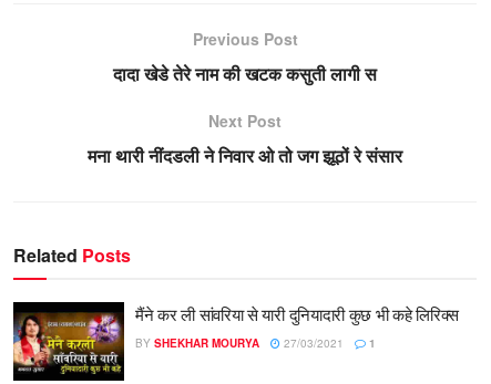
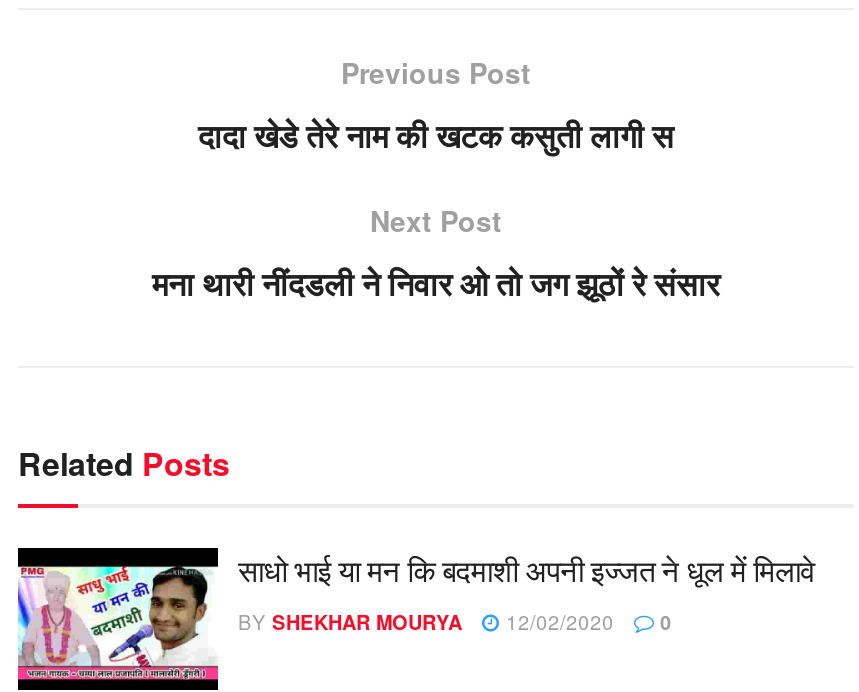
- [image]
- मैंने कर ली सांवरिया से यारी दुनियादारी कुछ भी कहे लिरिक्स
+ [image]
+ साधो भाई या मन कि बदमाशी अपनी इज्जत ने धूल में मिलावे

- 27/03/2021
- 1
+ 12/02/2020
+ 0
